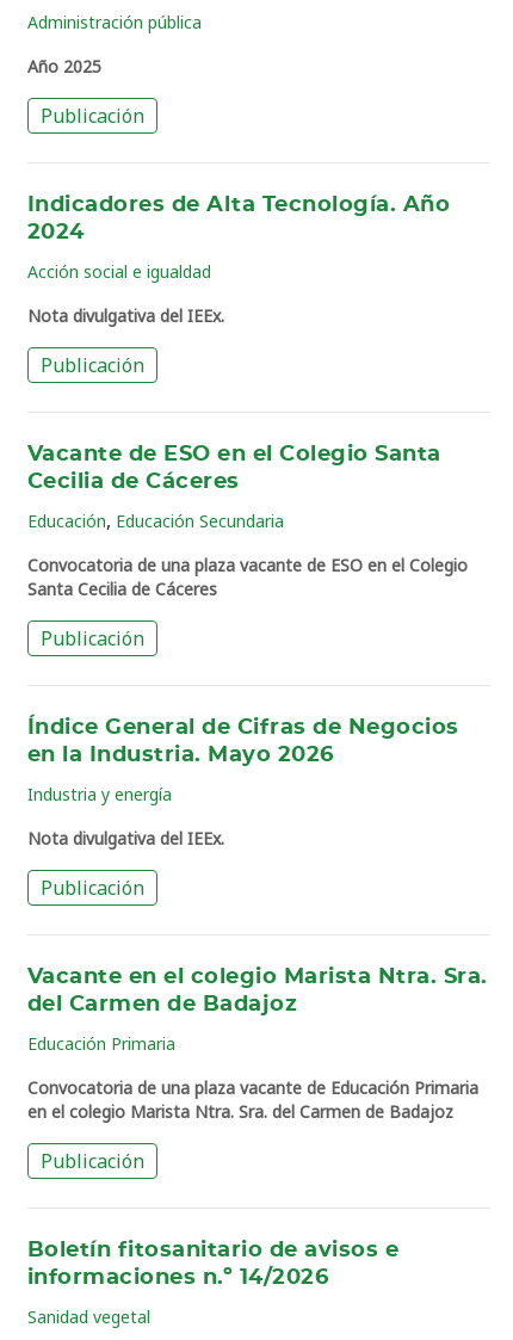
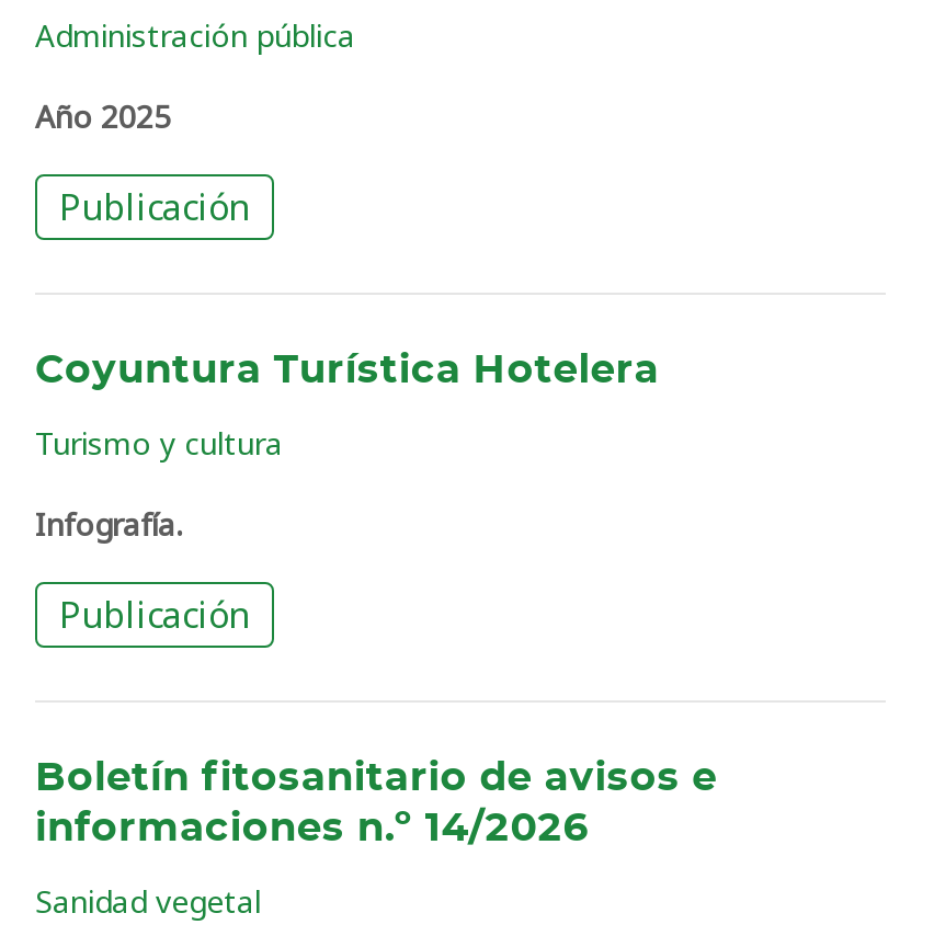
- Indicadores de Alta Tecnología. Año
- 2024
- Acción social e igualdad
- Nota divulgativa del IEEx.
- Publicación
- Vacante de ESO en el Colegio Santa
- Cecilia de Cáceres
- Educación, Educación Secundaria
- Convocatoria de una plaza vacante de ESO en el Colegio
- Santa Cecilia de Cáceres
- Publicación
- Índice General de Cifras de Negocios
- en la Industria. Mayo 2026
- Industria y energía
- Nota divulgativa del IEEx.
- Publicación
- Vacante en el colegio Marista Ntra. Sra.
- del Carmen de Badajoz
- Educación Primaria
- Convocatoria de una plaza vacante de Educación Primaria
- en el colegio Marista Ntra. Sra. del Carmen de Badajoz
+ Coyuntura Turística Hotelera
+ Turismo y cultura
+ Infografía.
